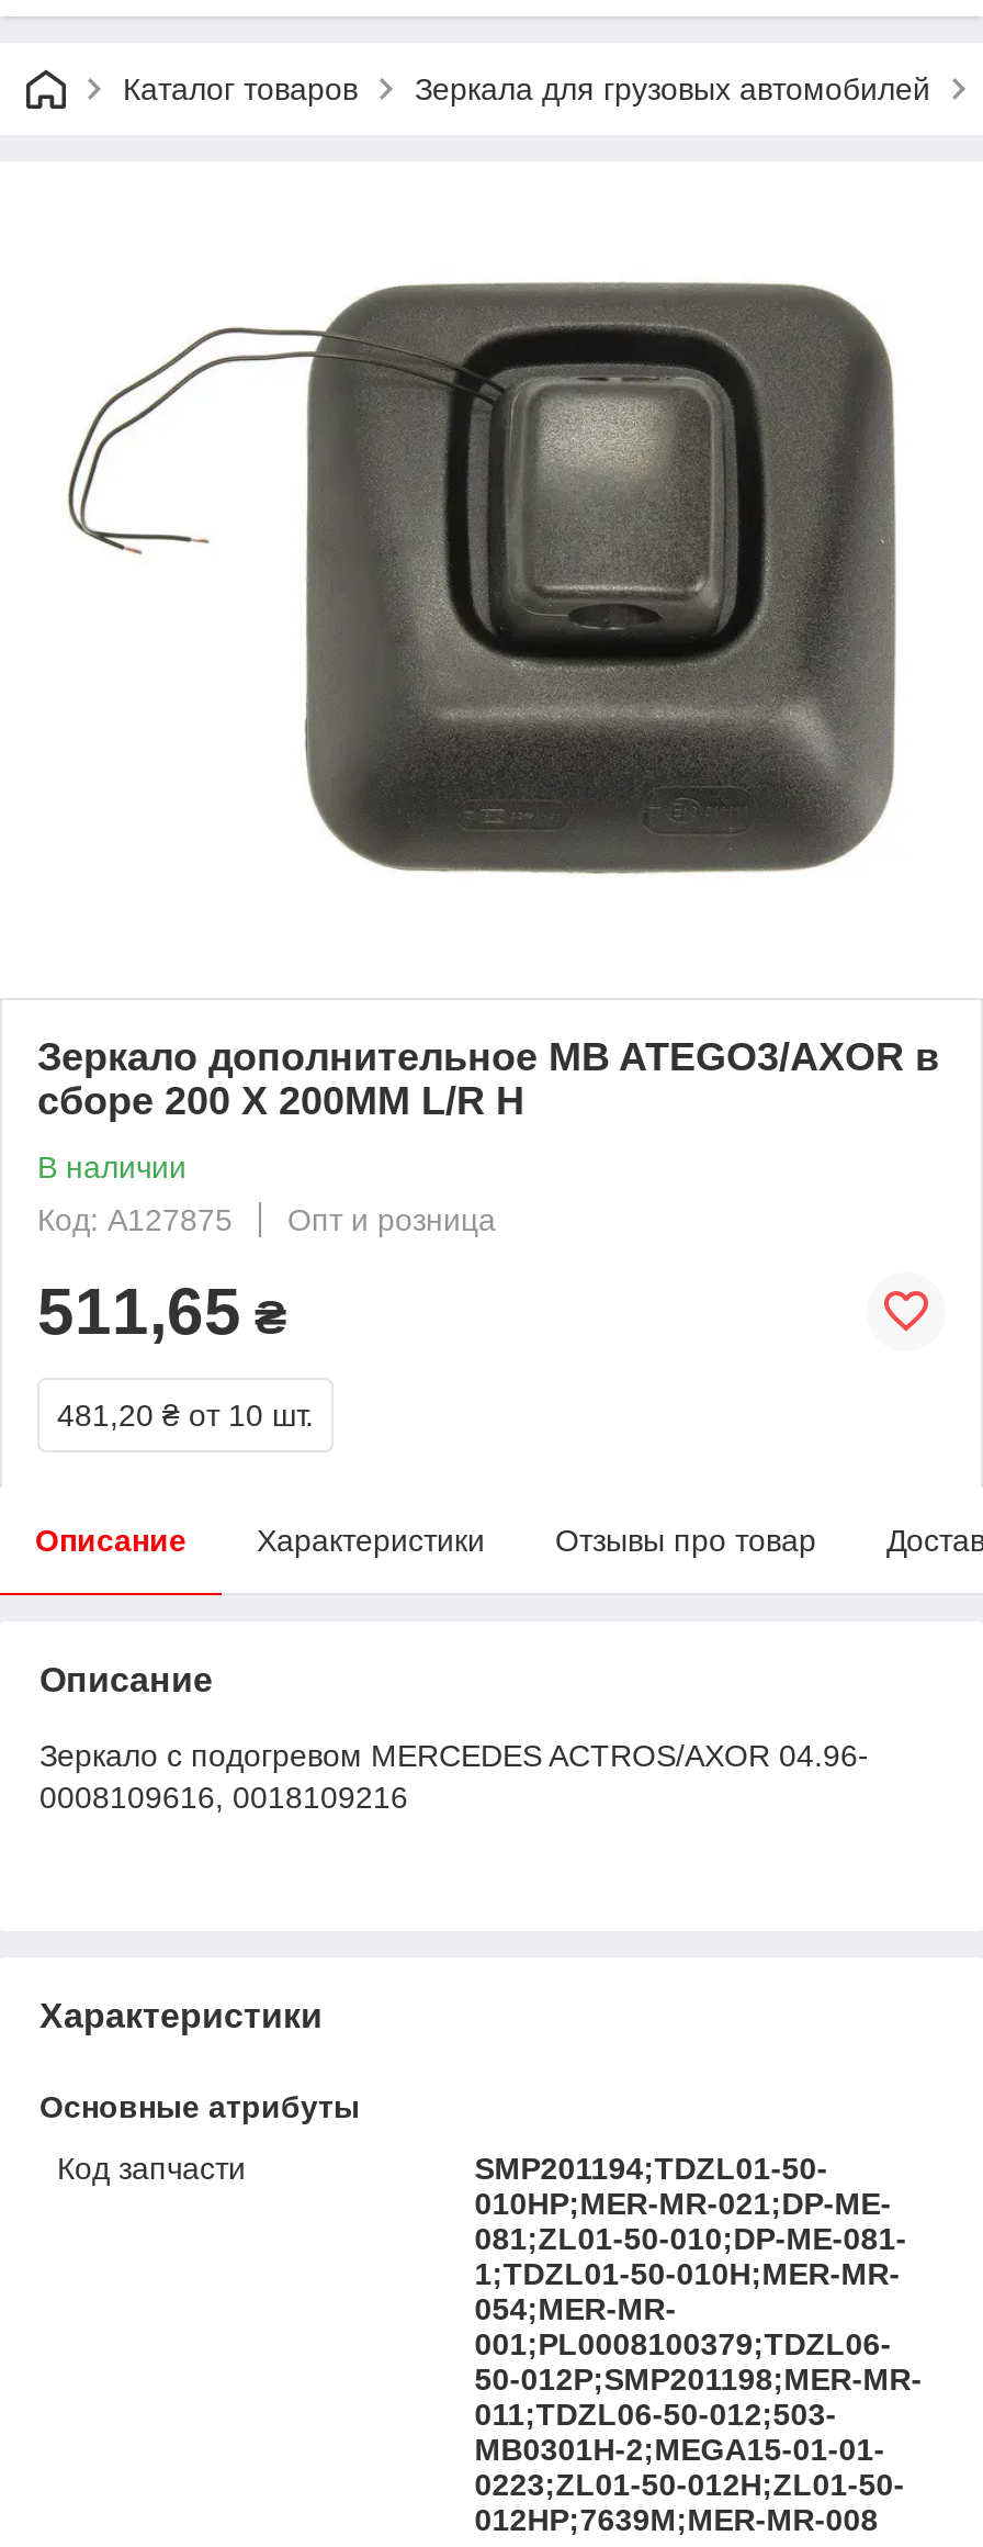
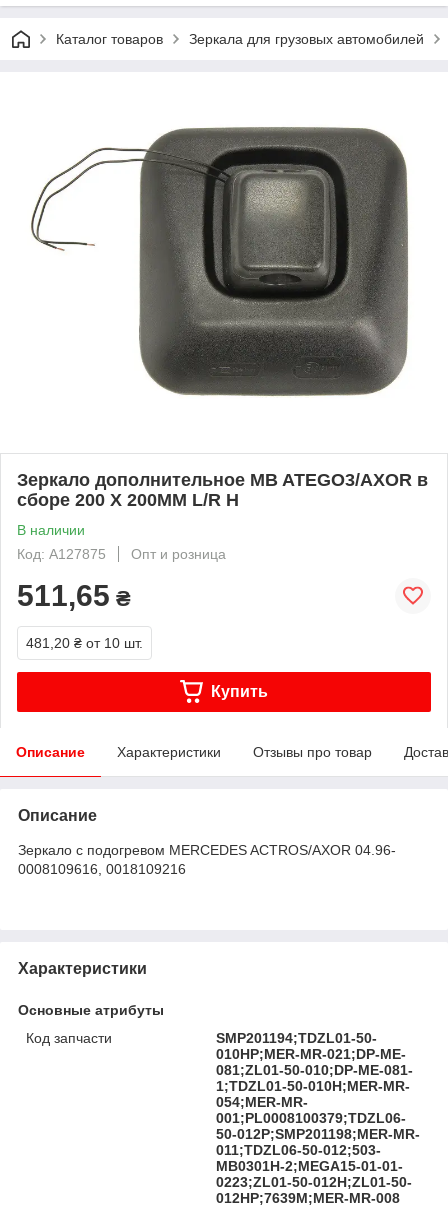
+ Купить
